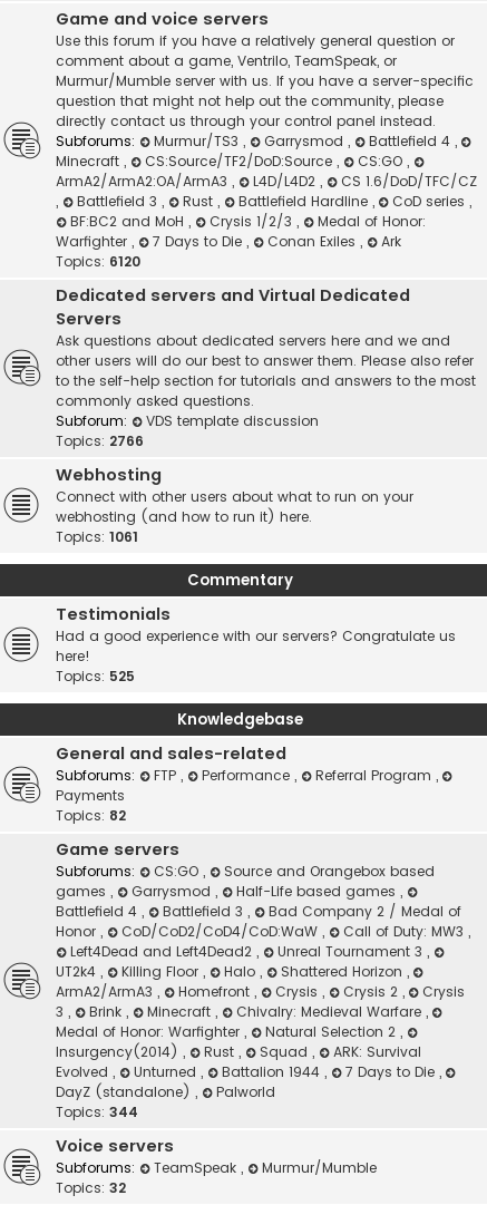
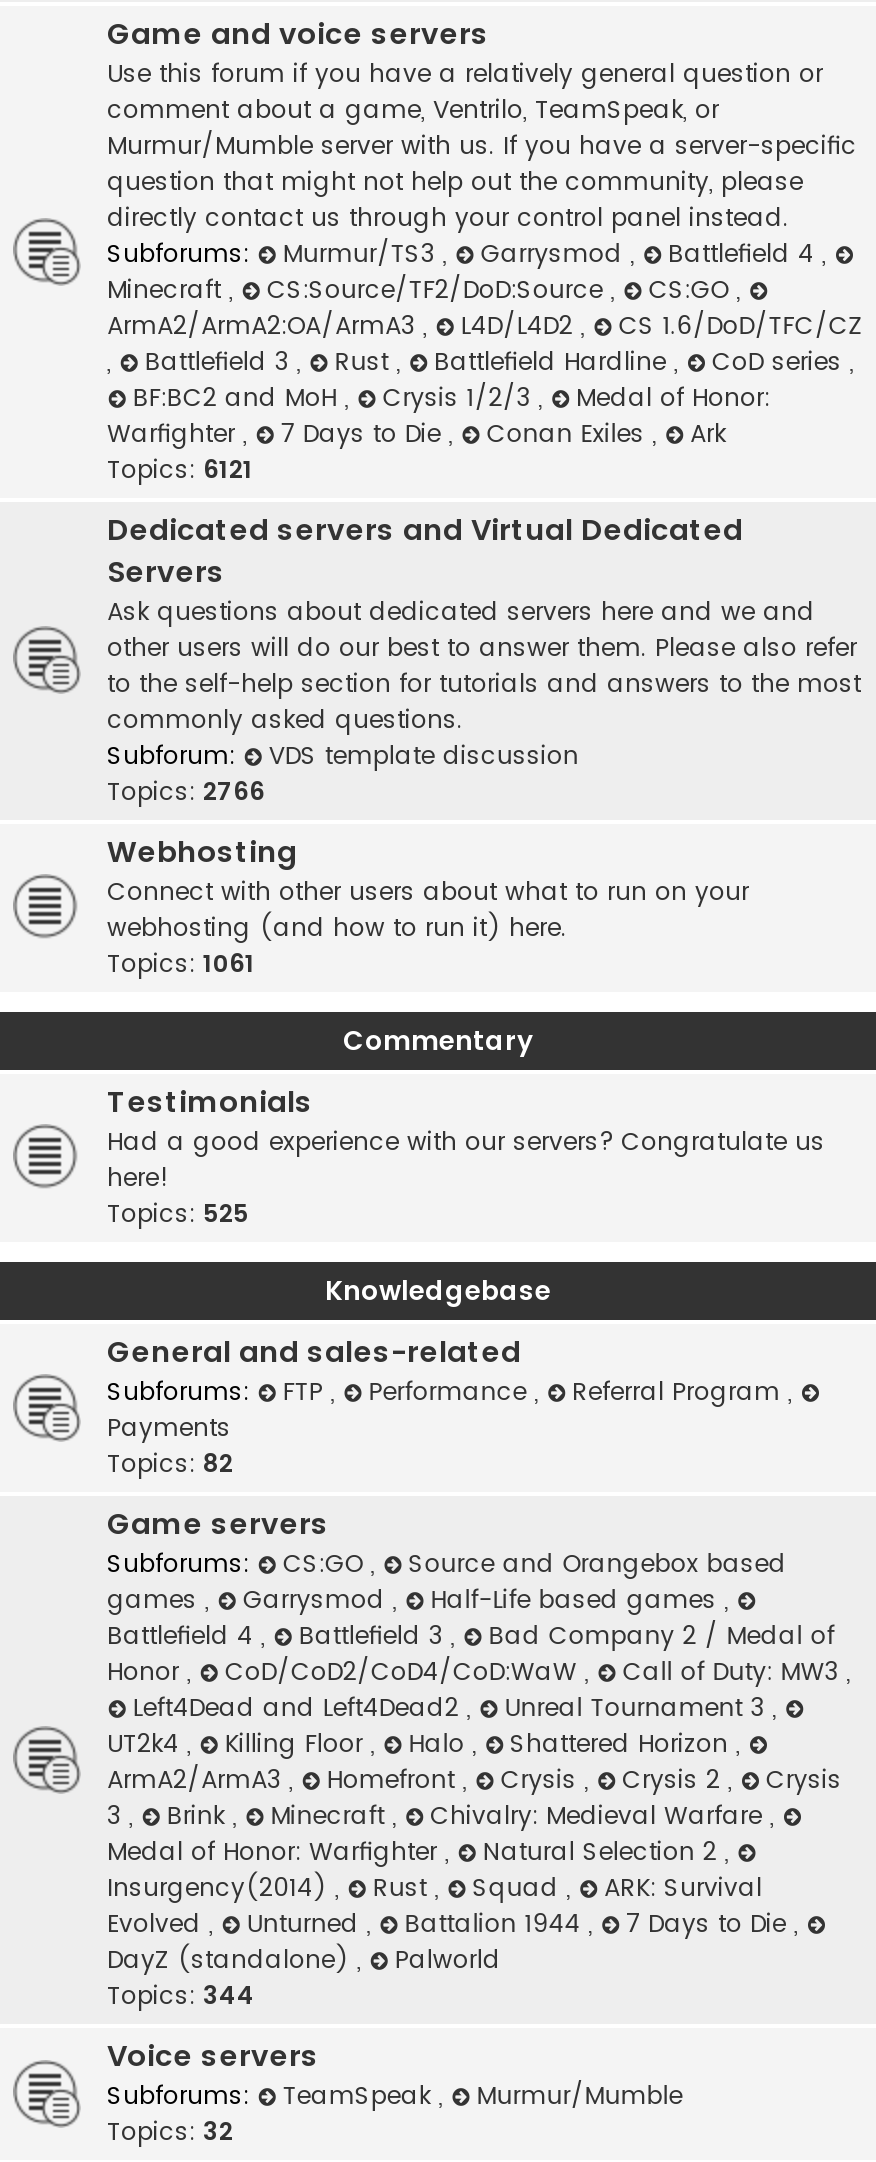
- Topics: 6120
+ Topics: 6121
